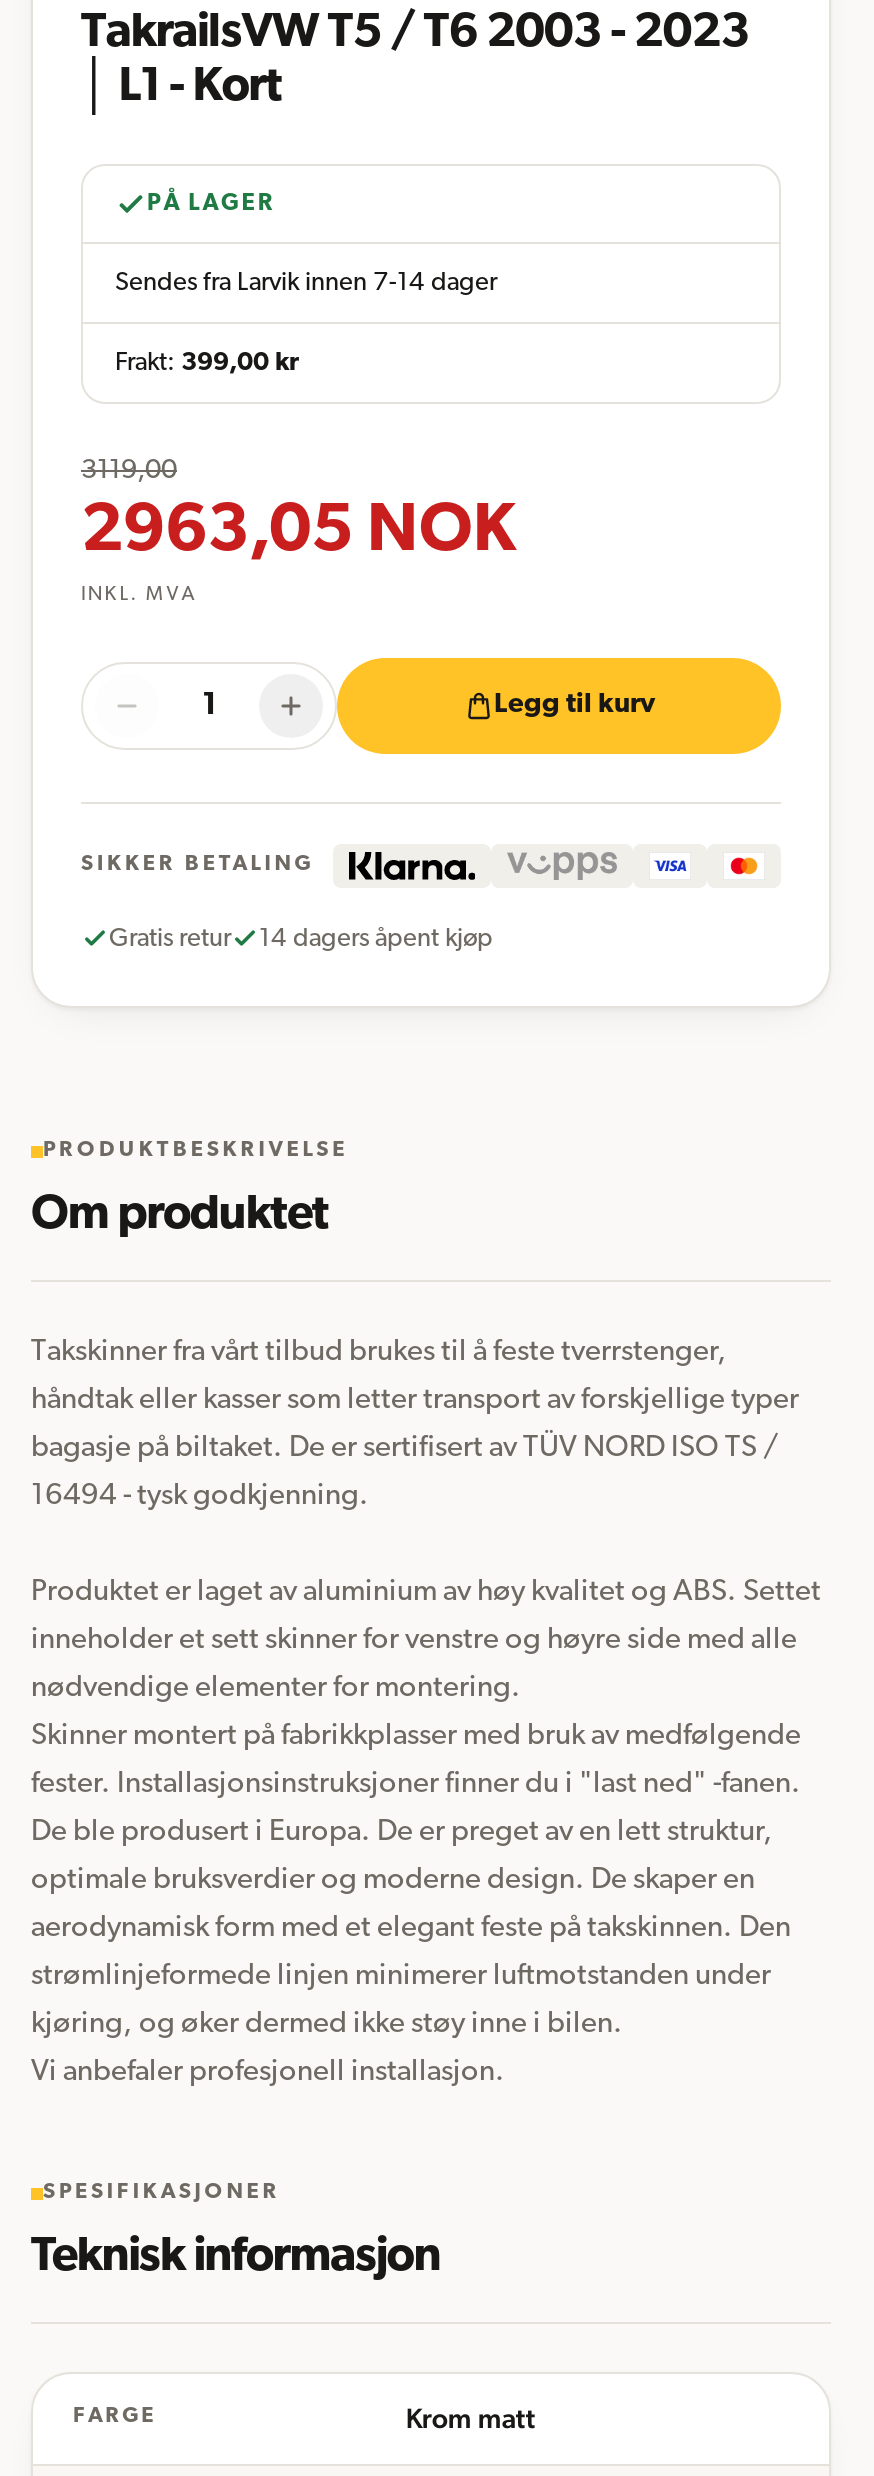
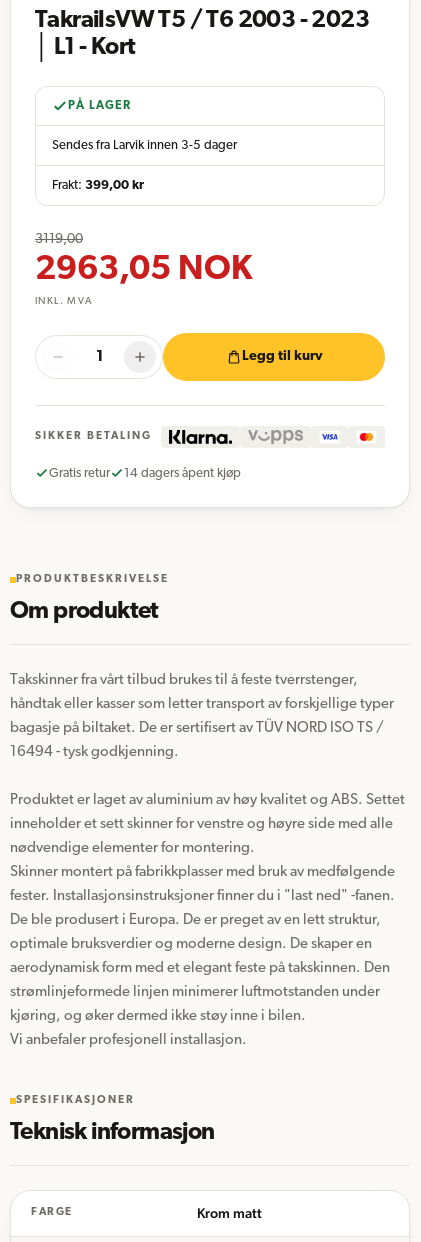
- Sendes fra Larvik innen 7-14 dager
+ Sendes fra Larvik innen 3-5 dager
